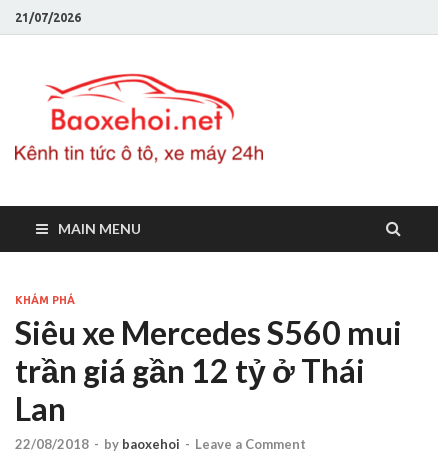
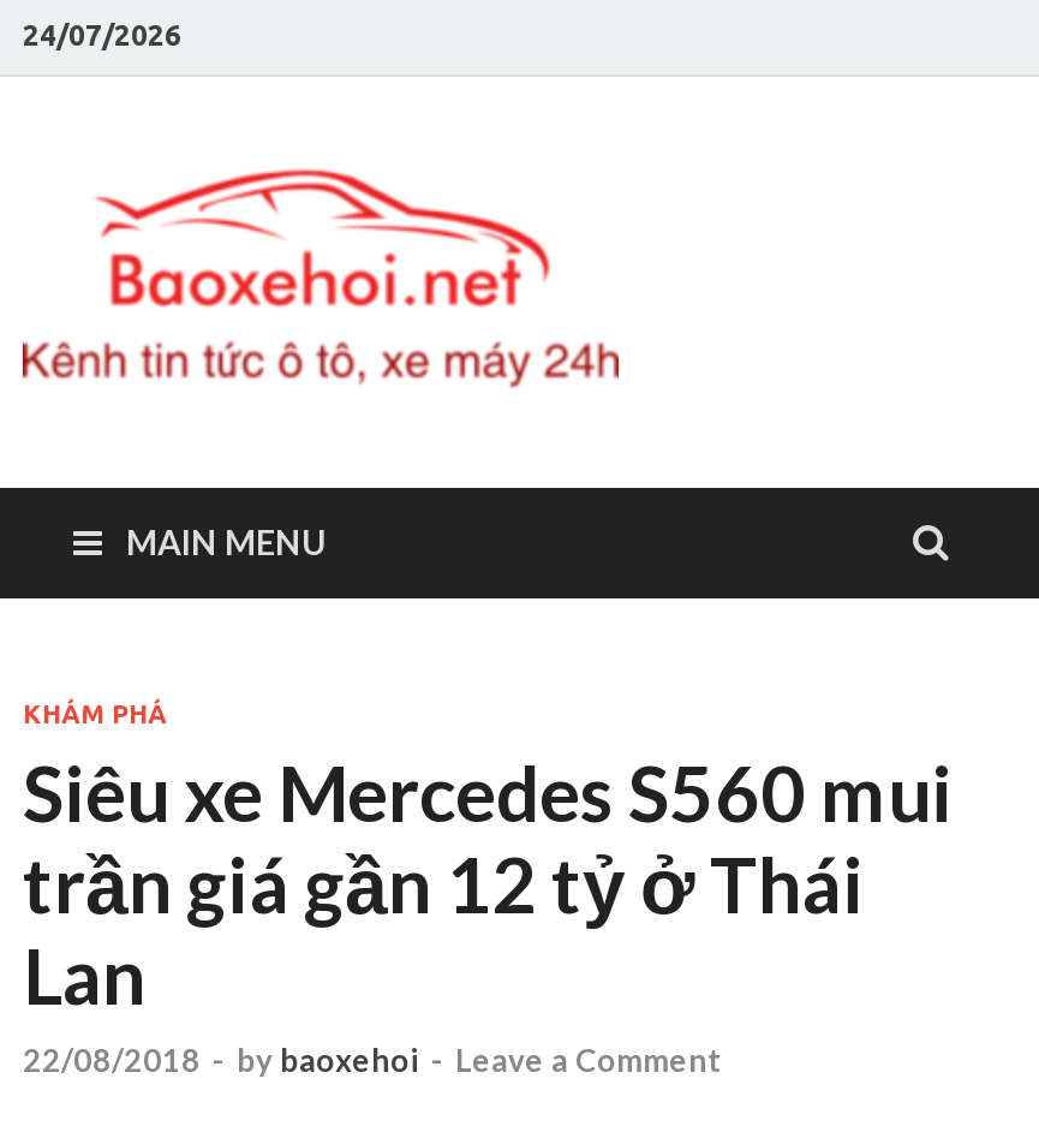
- 21/07/2026
+ 24/07/2026
